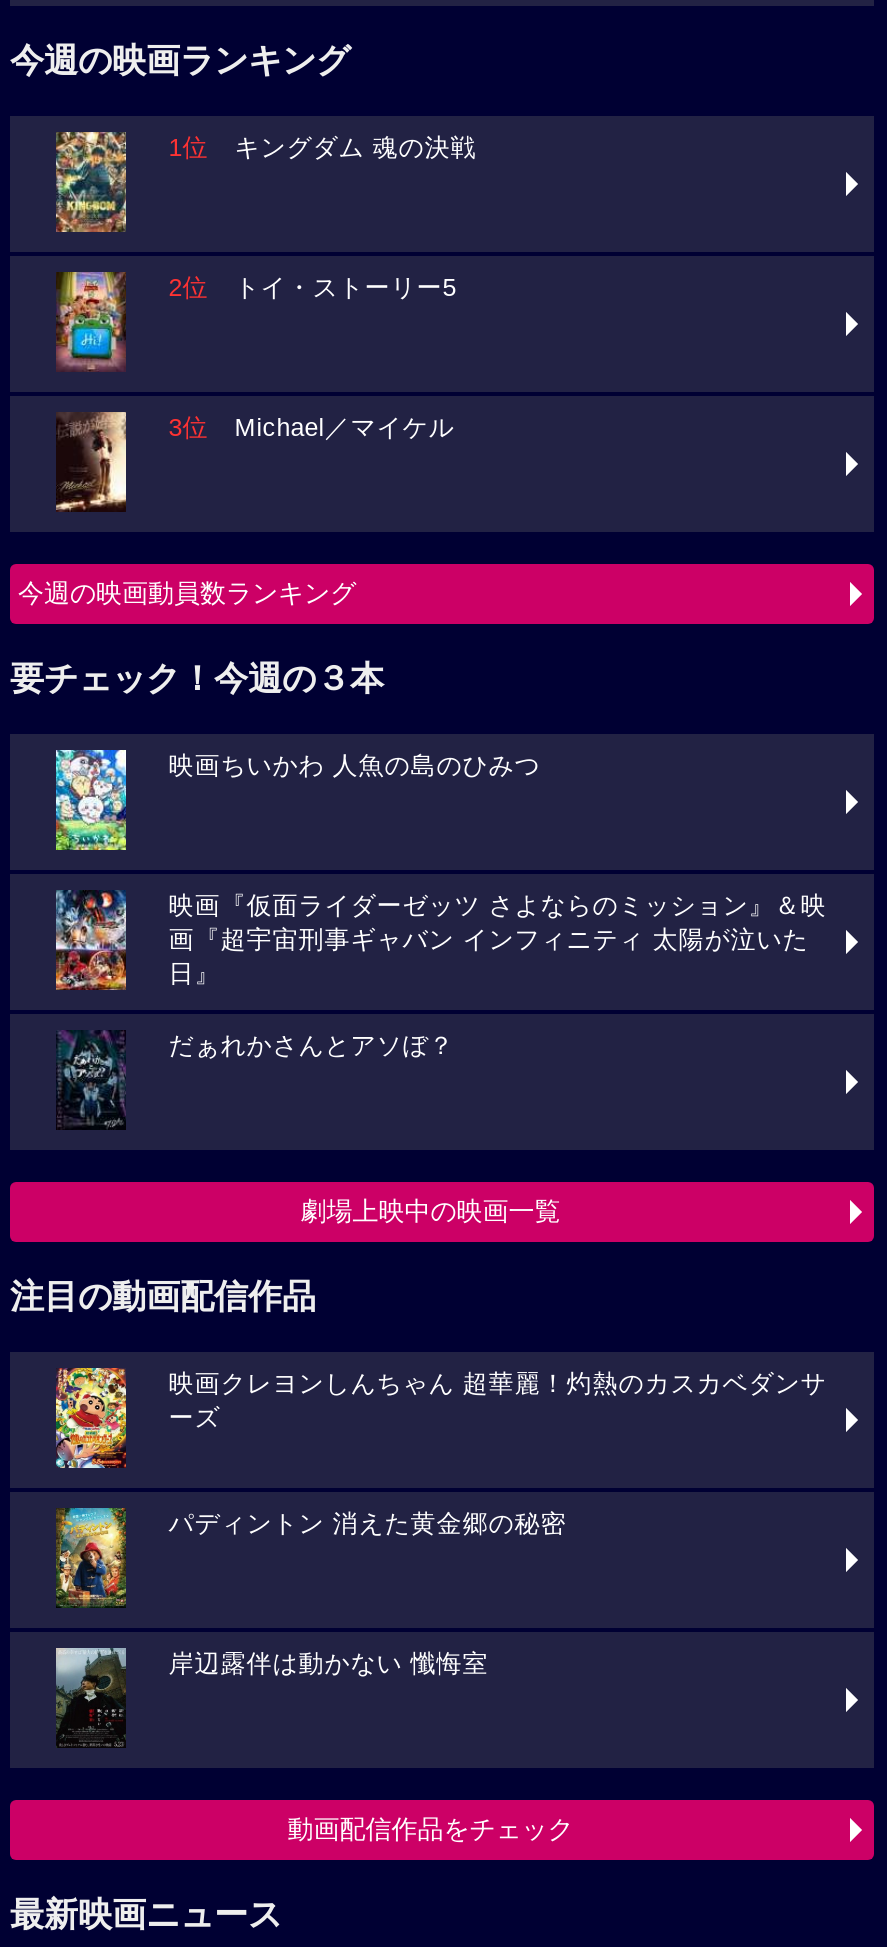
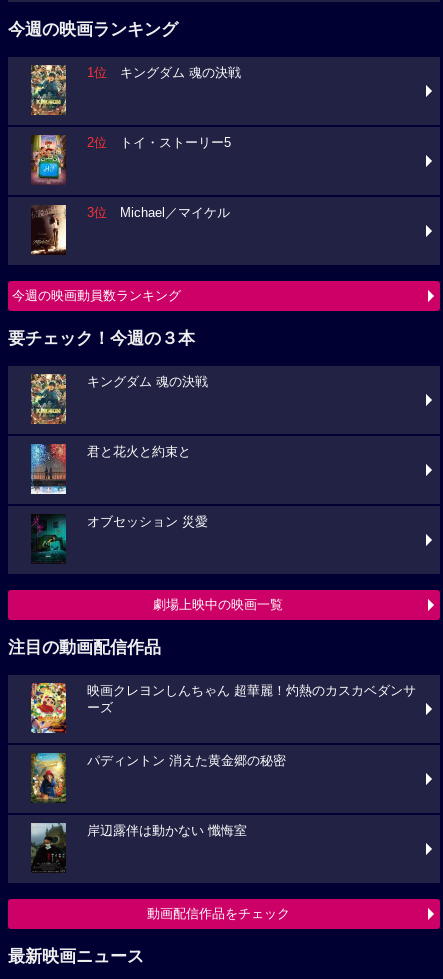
- [image]
- 映画ちいかわ 人魚の島のひみつ
+ [image]
+ キングダム 魂の決戦

- [image]
- 映画『仮面ライダーゼッツ さよならのミッション』＆映
- 画『超宇宙刑事ギャバン インフィニティ 太陽が泣いた
- 日』
+ [image]
+ 君と花火と約束と

- [image]
- だぁれかさんとアソぼ？
+ [image]
+ オブセッション 災愛
